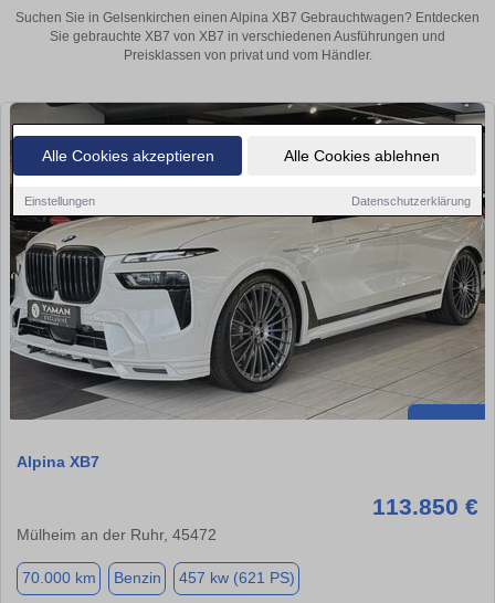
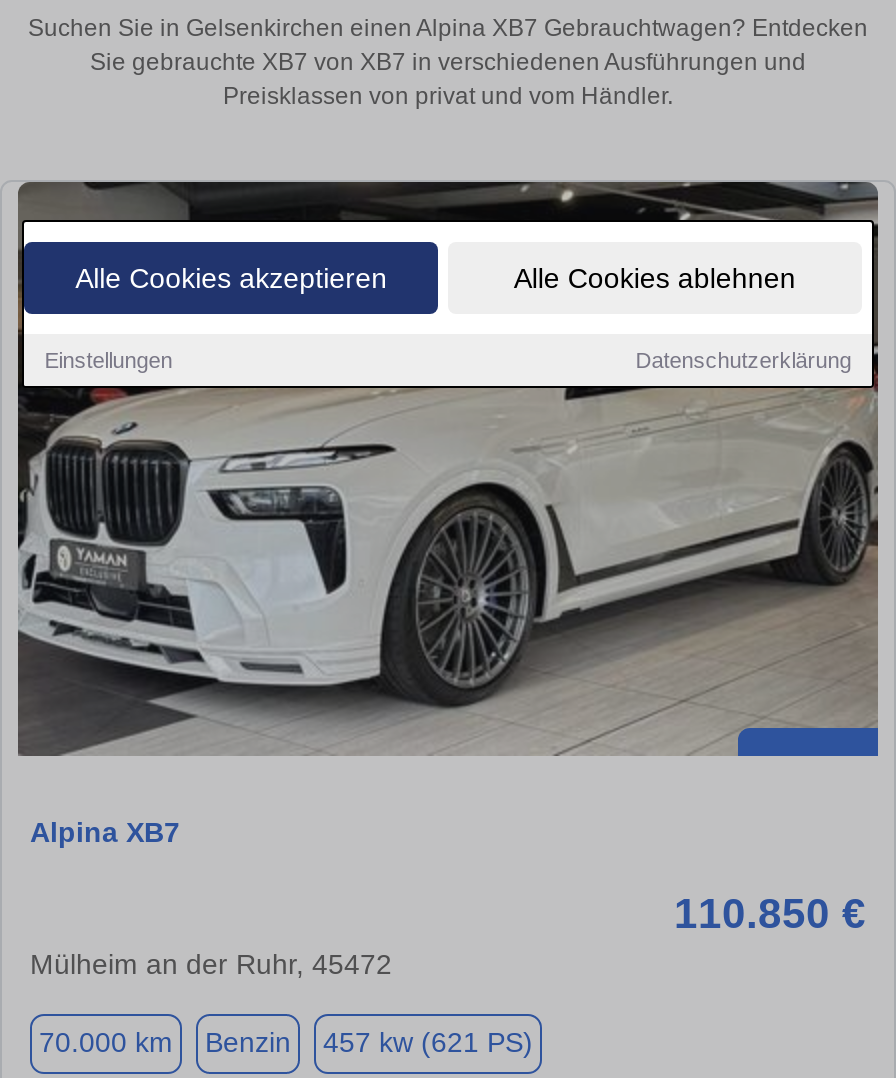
- 113.850 €
+ 110.850 €
